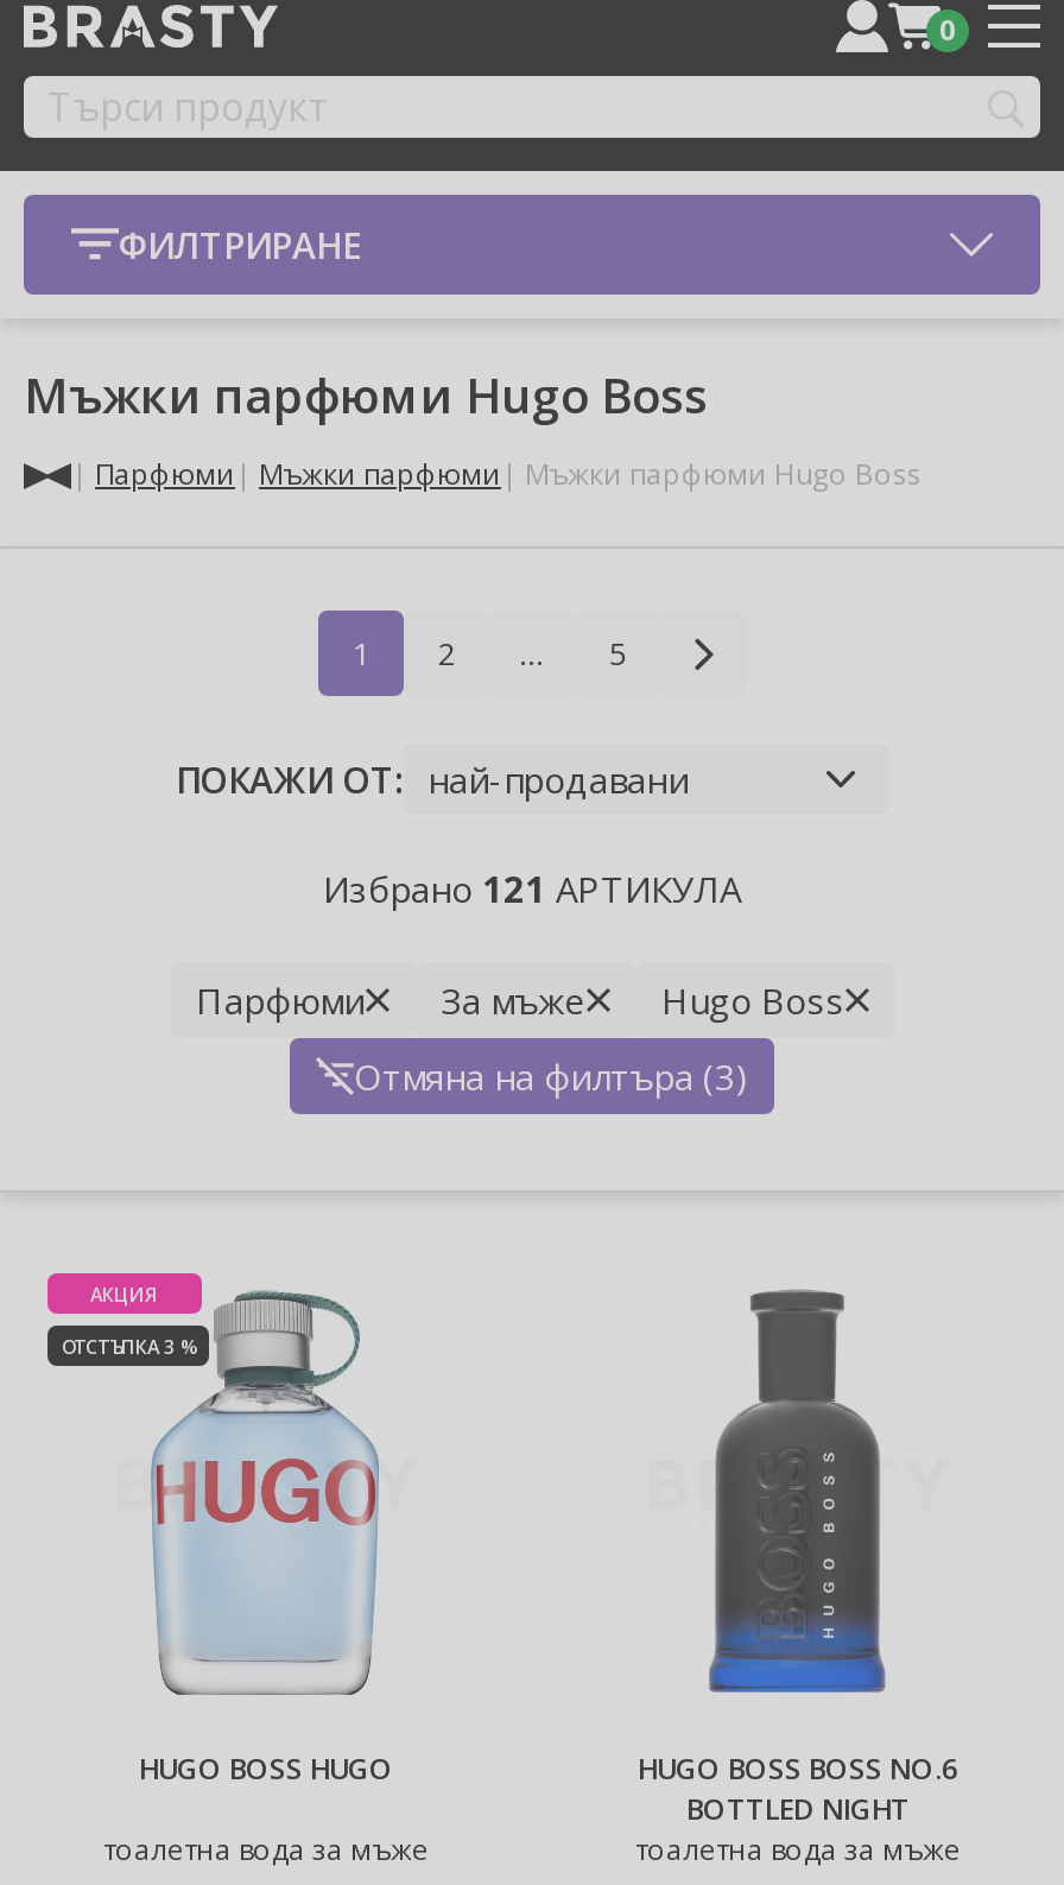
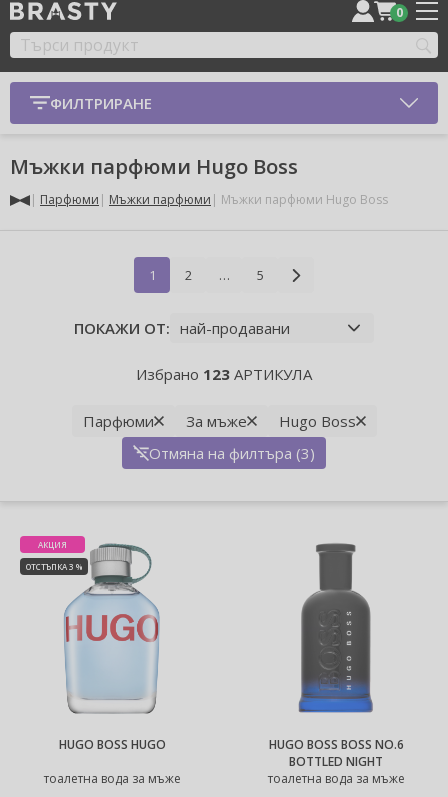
- Избрано 121 АРТИКУЛА
+ Избрано 123 АРТИКУЛА
